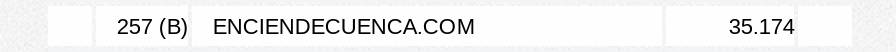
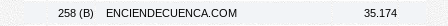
- 257 (B) ENCIENDECUENCA.COM
+ 258 (B) ENCIENDECUENCA.COM
